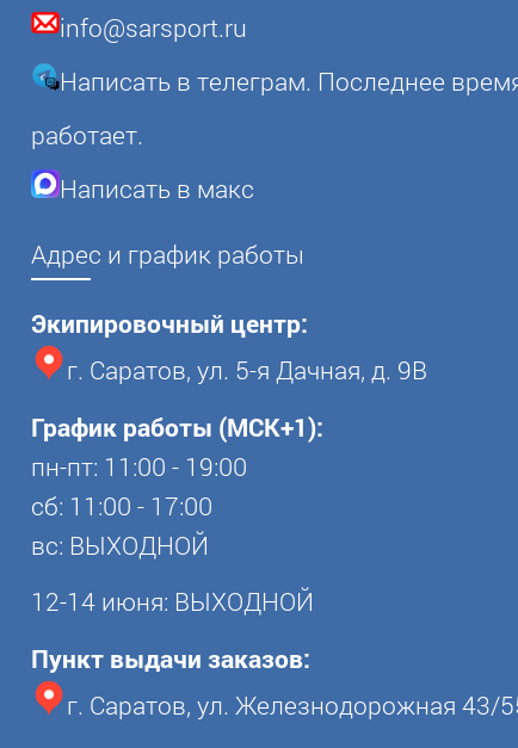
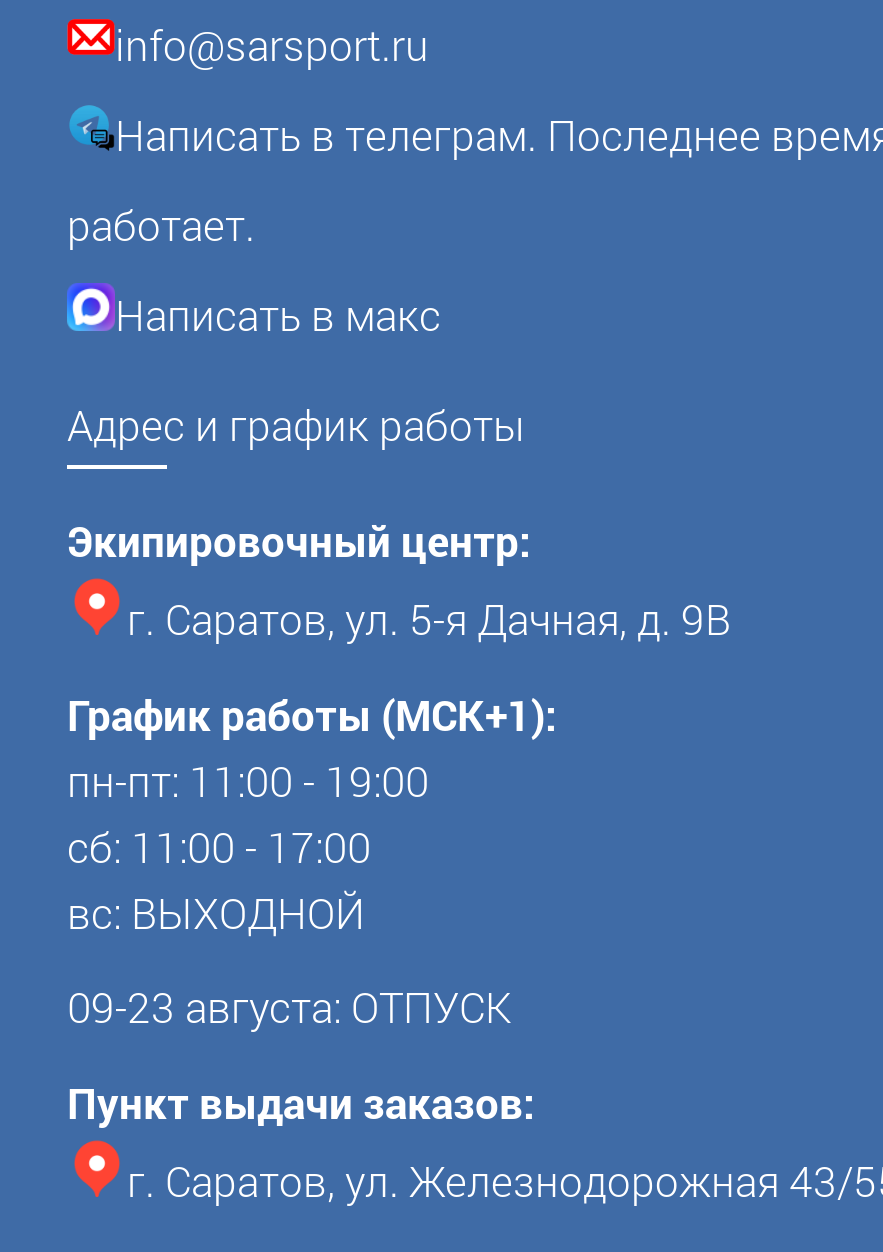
- 12-14 июня: ВЫХОДНОЙ
+ 09-23 августа: ОТПУСК
